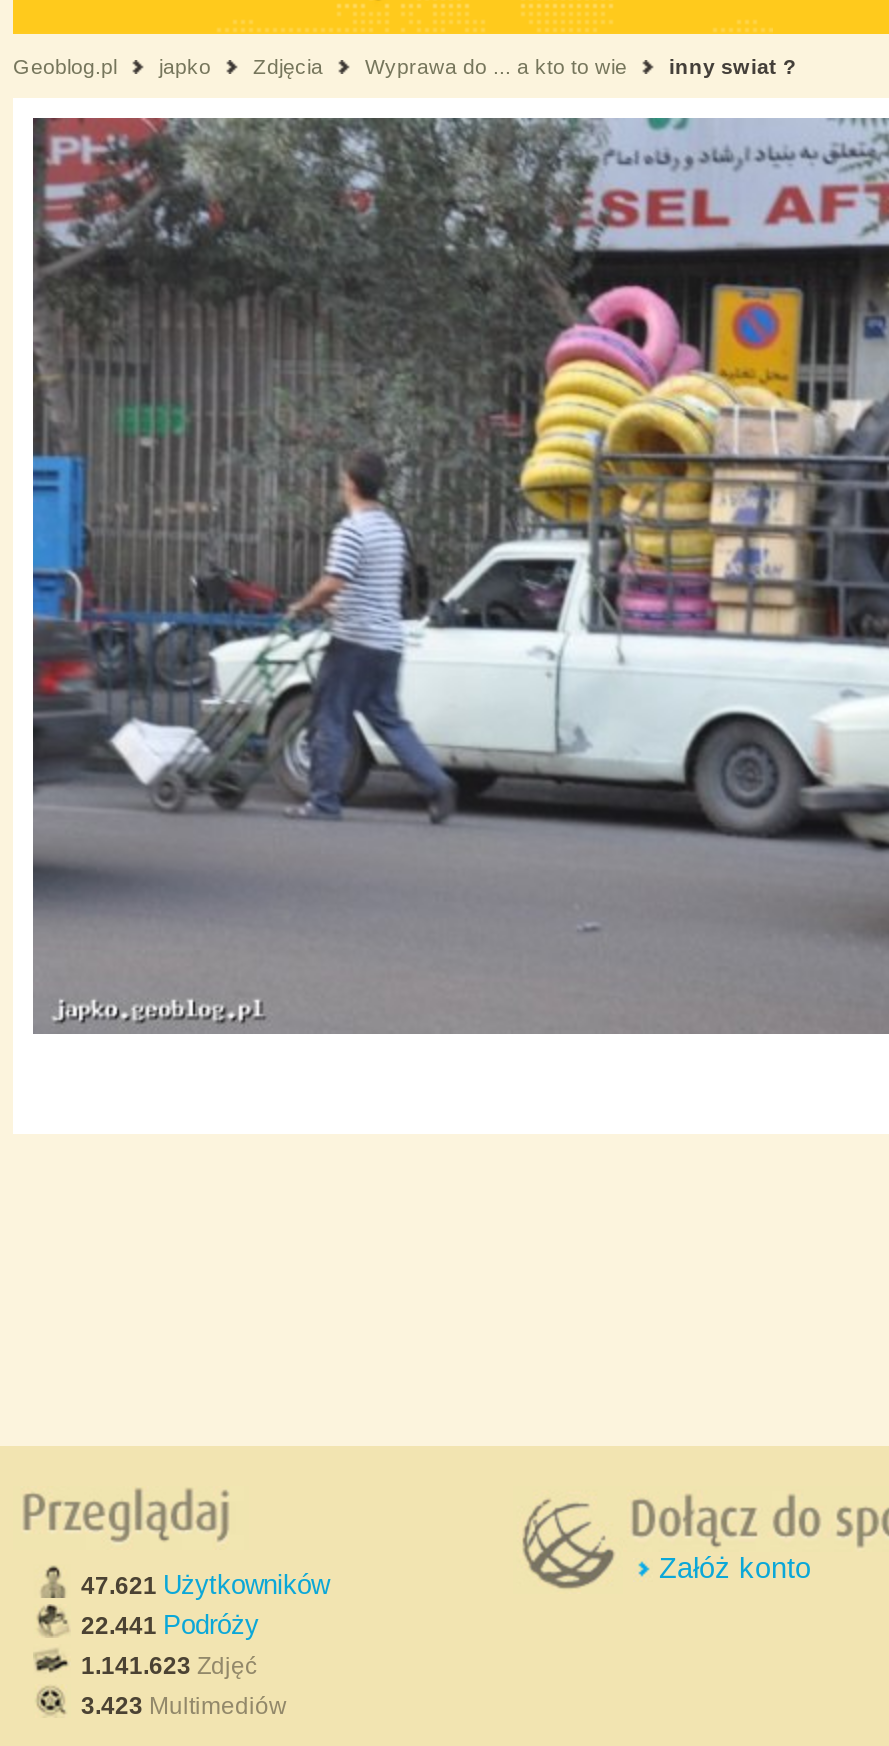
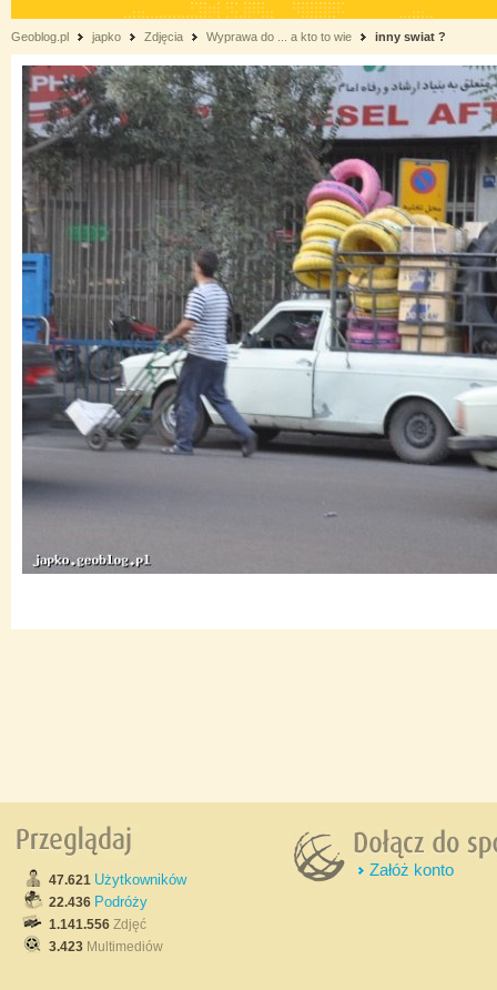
- 22.441 Podróży
+ 22.436 Podróży

- 1.141.623 Zdjęć
+ 1.141.556 Zdjęć
